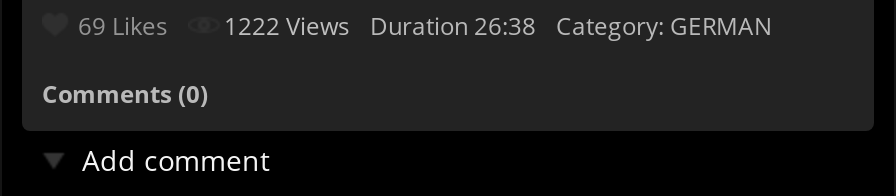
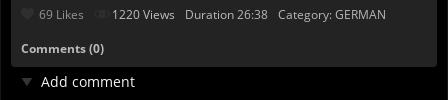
- 1222 Views Duration 26:38 Category: GERMAN
+ 1220 Views Duration 26:38 Category: GERMAN
